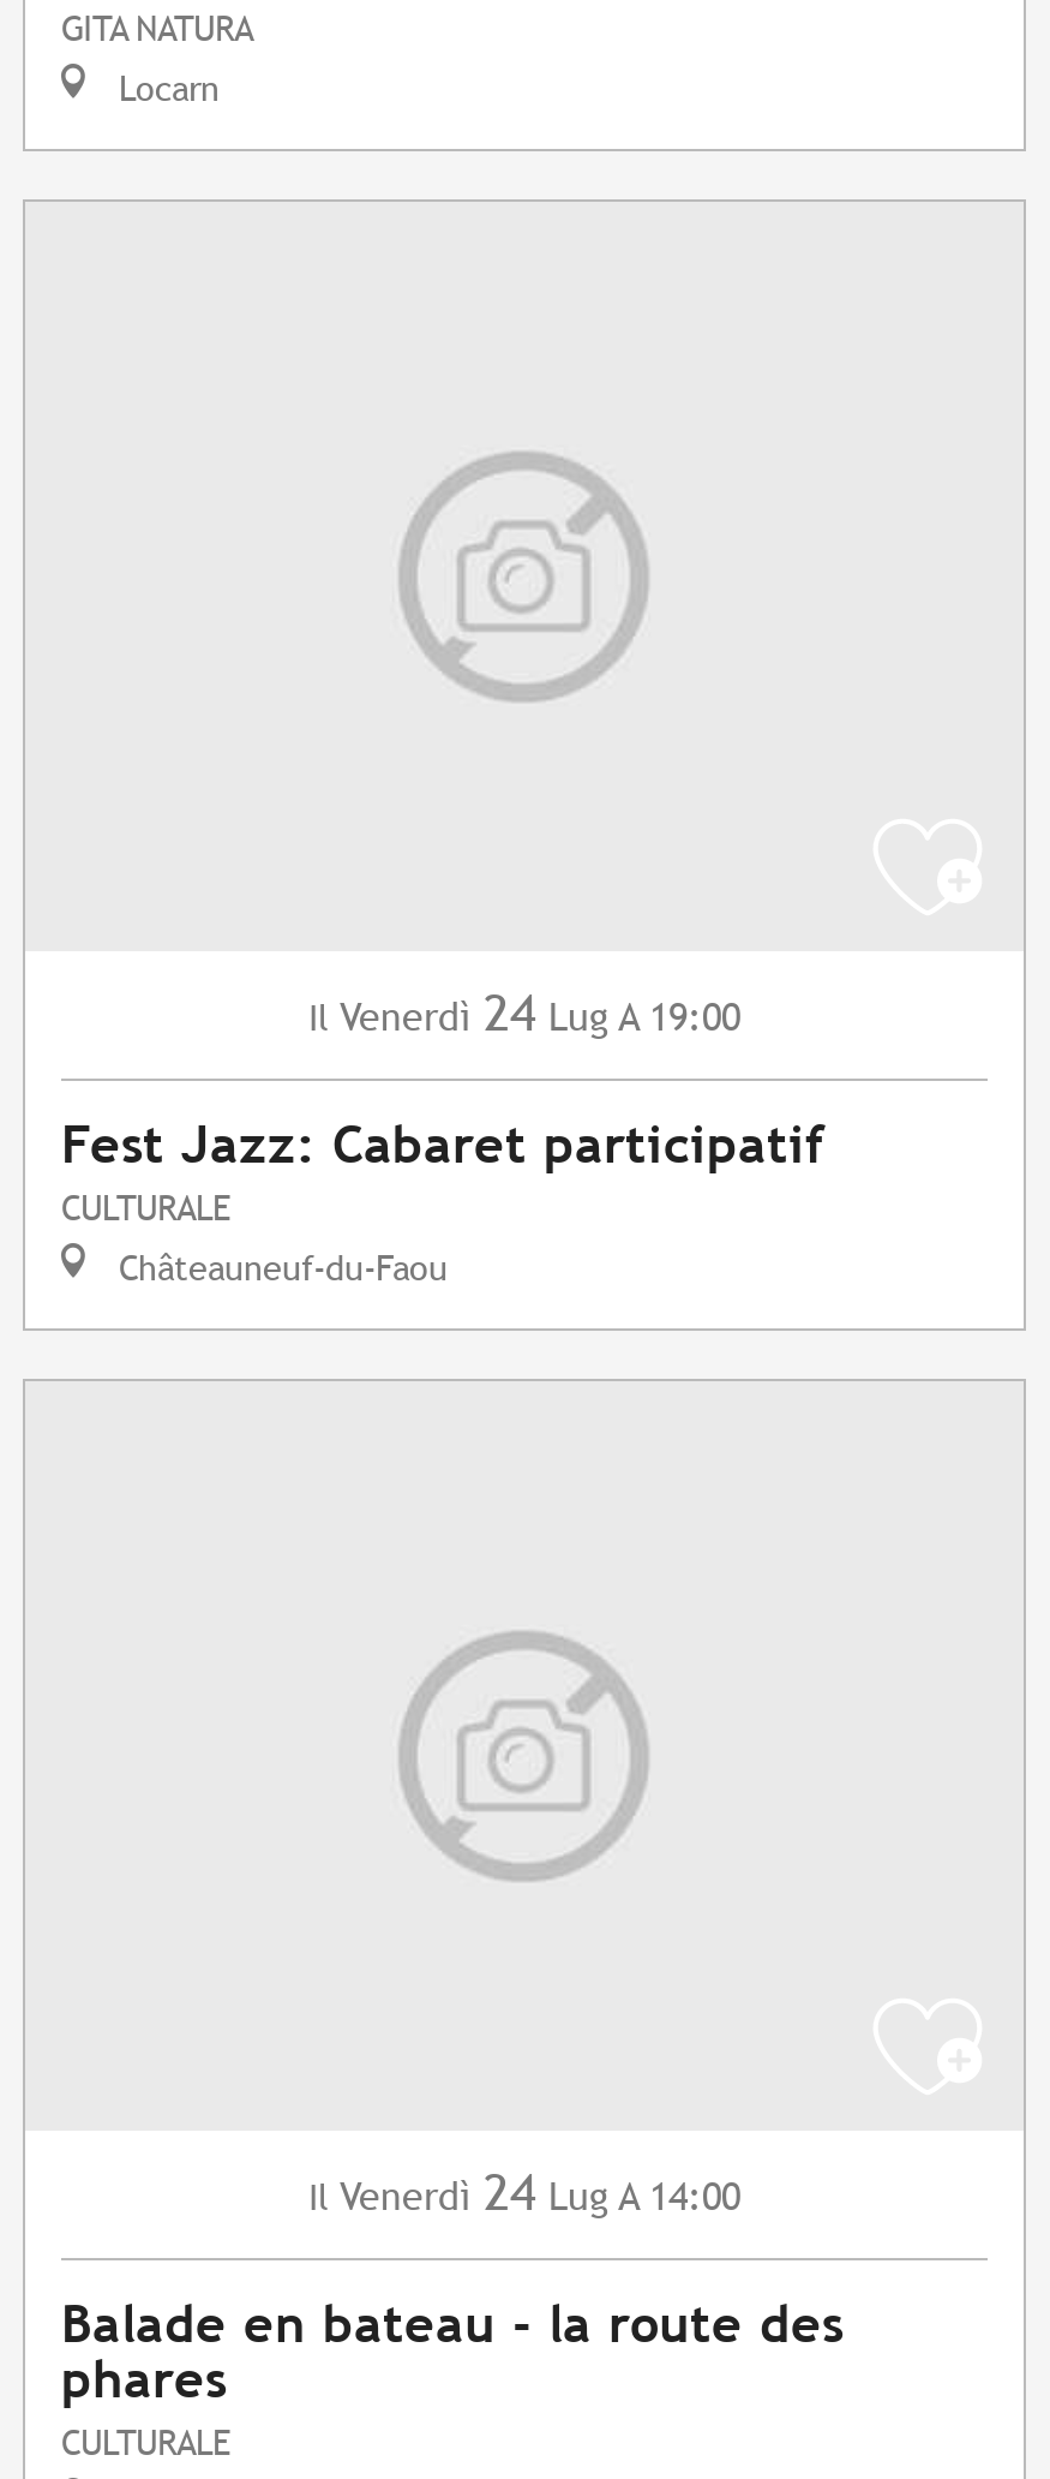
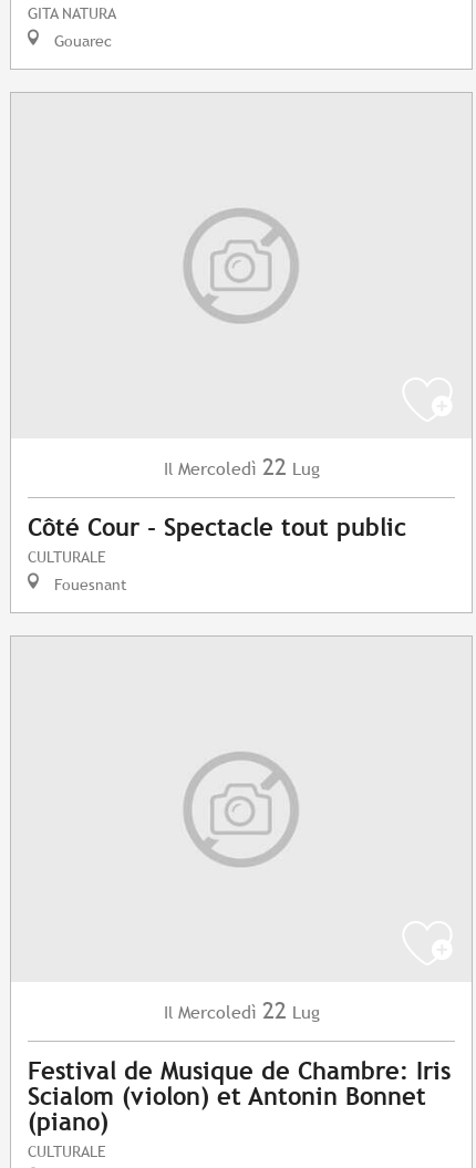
- Locarn
+ Gouarec

- Il Venerdì 24 Lug A 19:00
+ Il Mercoledì 22 Lug

- Fest Jazz: Cabaret participatif
+ Côté Cour - Spectacle tout public

- Châteauneuf-du-Faou
+ Fouesnant

- Il Venerdì 24 Lug A 14:00
+ Il Mercoledì 22 Lug

- Balade en bateau - la route des
- phares
+ Festival de Musique de Chambre: Iris
+ Scialom (violon) et Antonin Bonnet
+ (piano)
